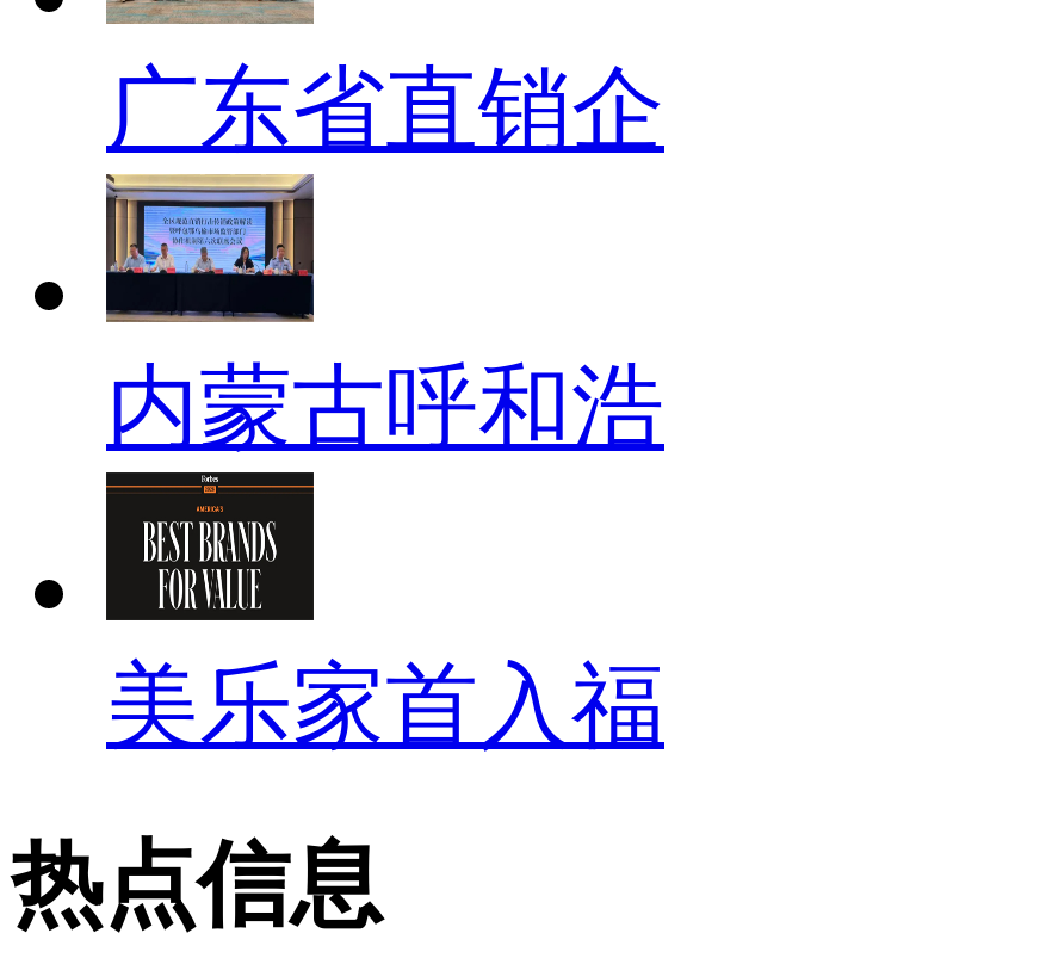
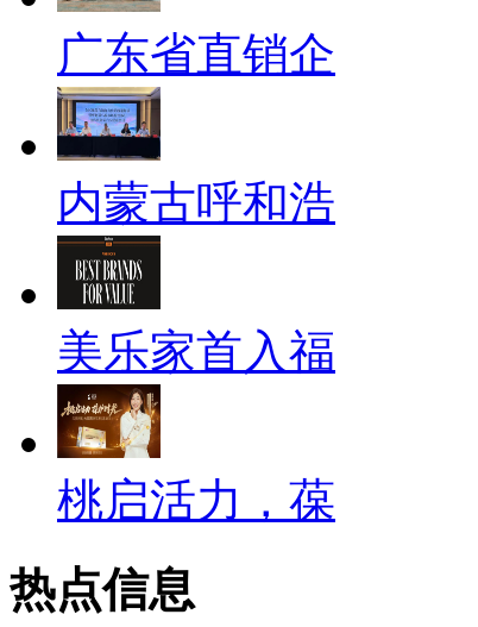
+ [image]
+ 桃启活力，葆
